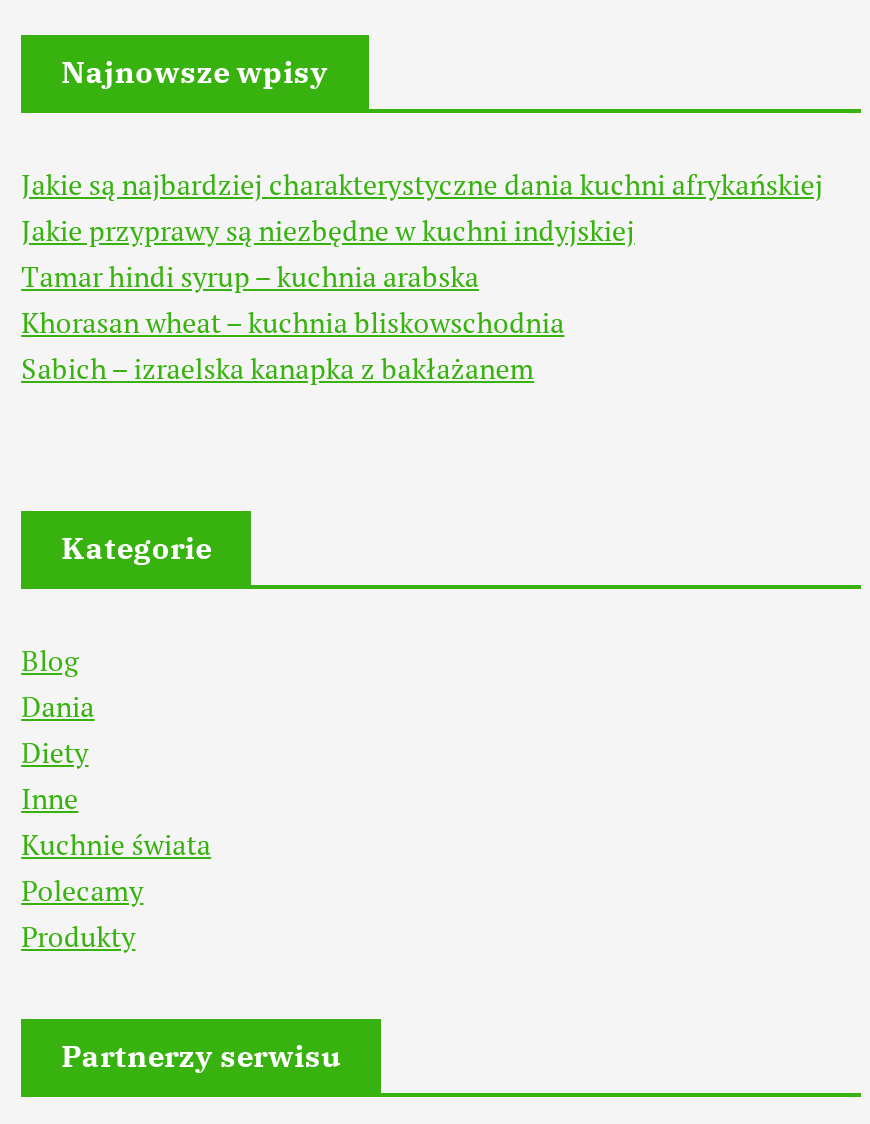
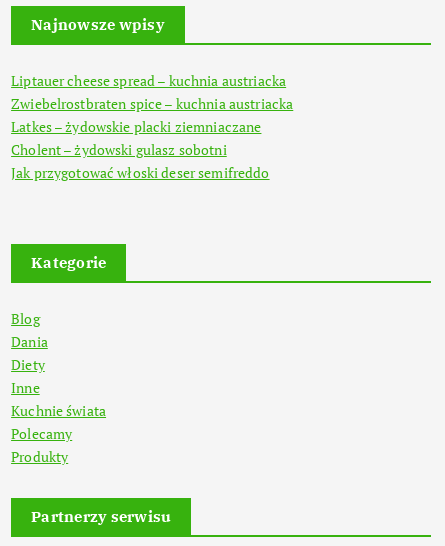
- Jakie są najbardziej charakterystyczne dania kuchni afrykańskiej
- Jakie przyprawy są niezbędne w kuchni indyjskiej
- Tamar hindi syrup – kuchnia arabska
- Khorasan wheat – kuchnia bliskowschodnia
- Sabich – izraelska kanapka z bakłażanem
+ Liptauer cheese spread – kuchnia austriacka
+ Zwiebelrostbraten spice – kuchnia austriacka
+ Latkes – żydowskie placki ziemniaczane
+ Cholent – żydowski gulasz sobotni
+ Jak przygotować włoski deser semifreddo
